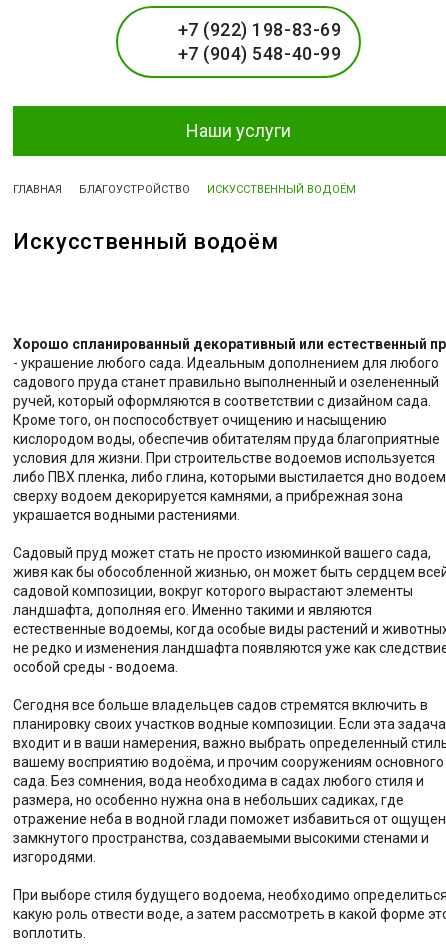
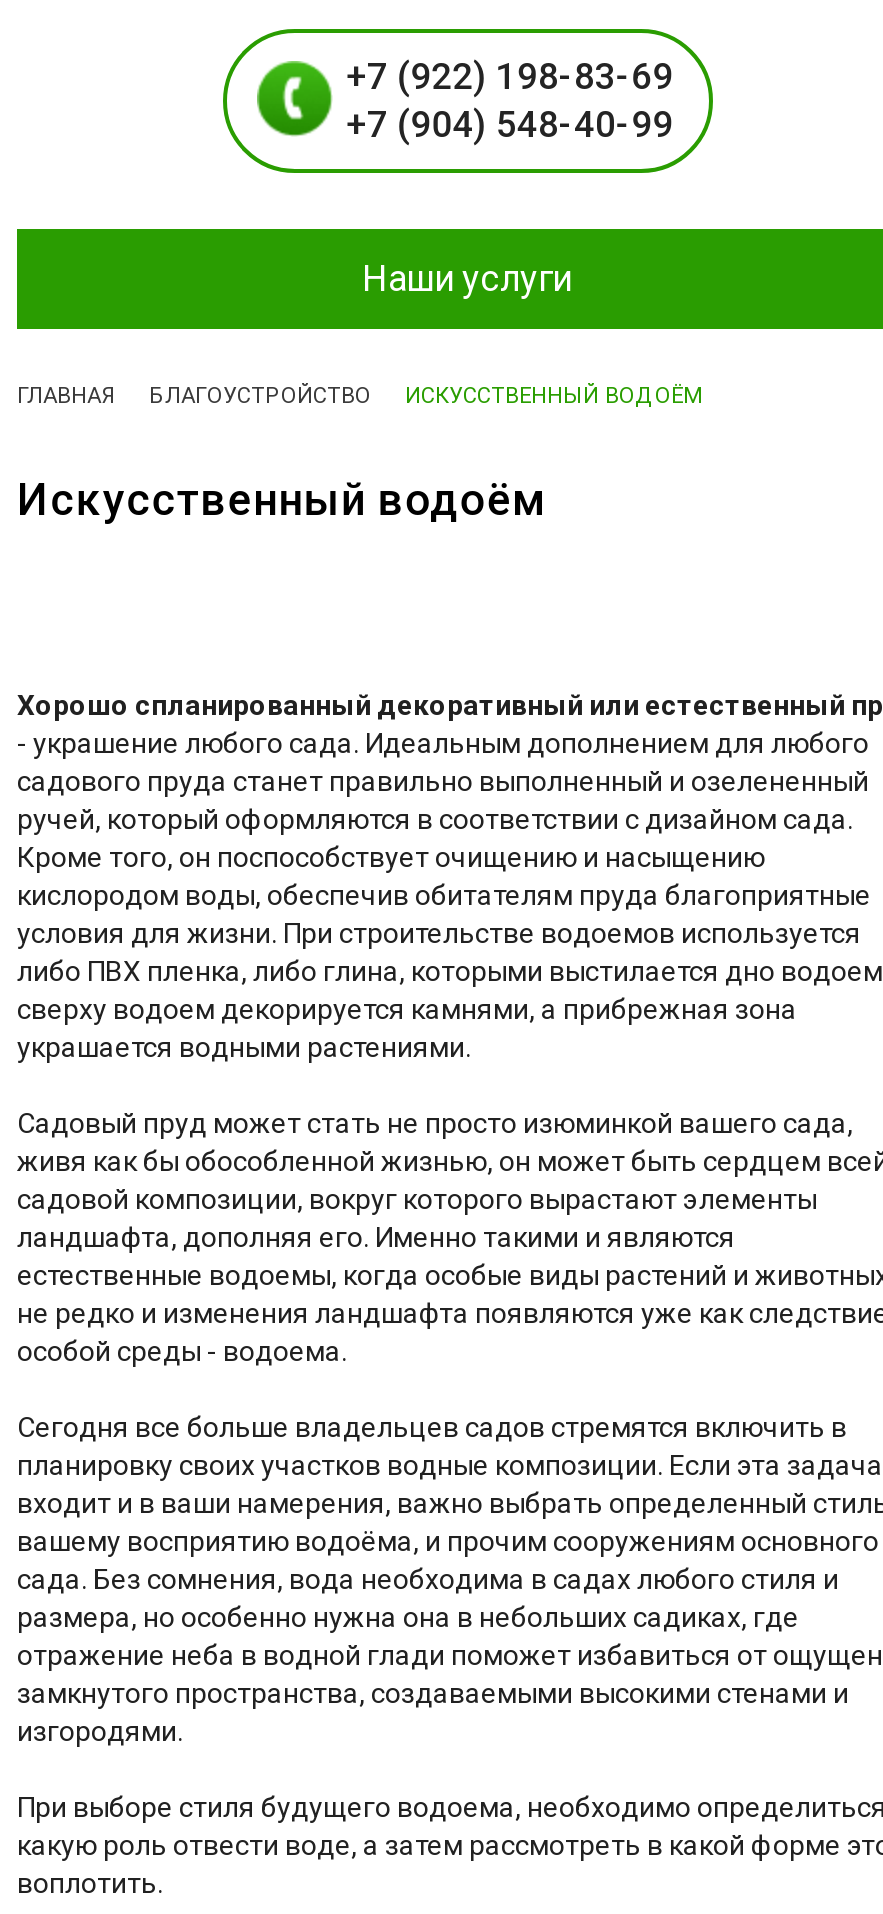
+ [image]
